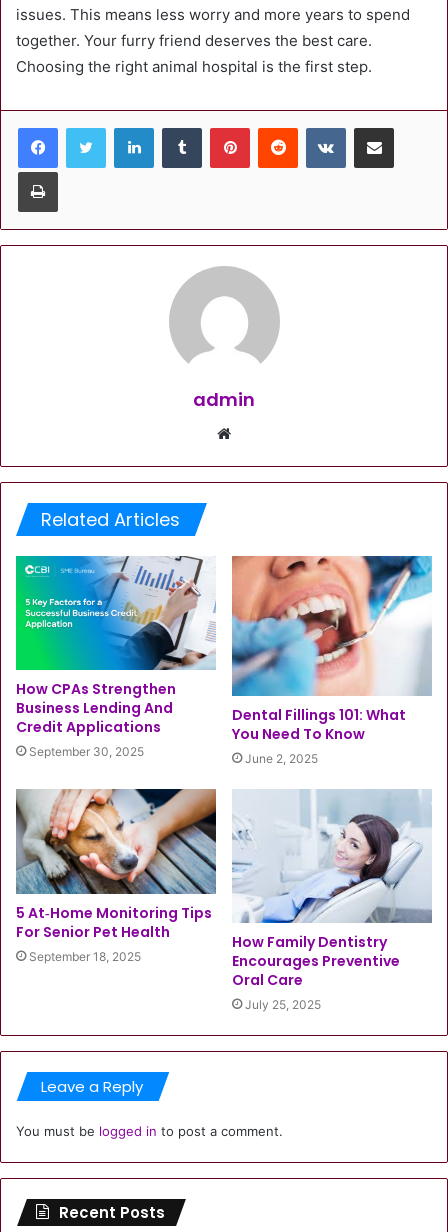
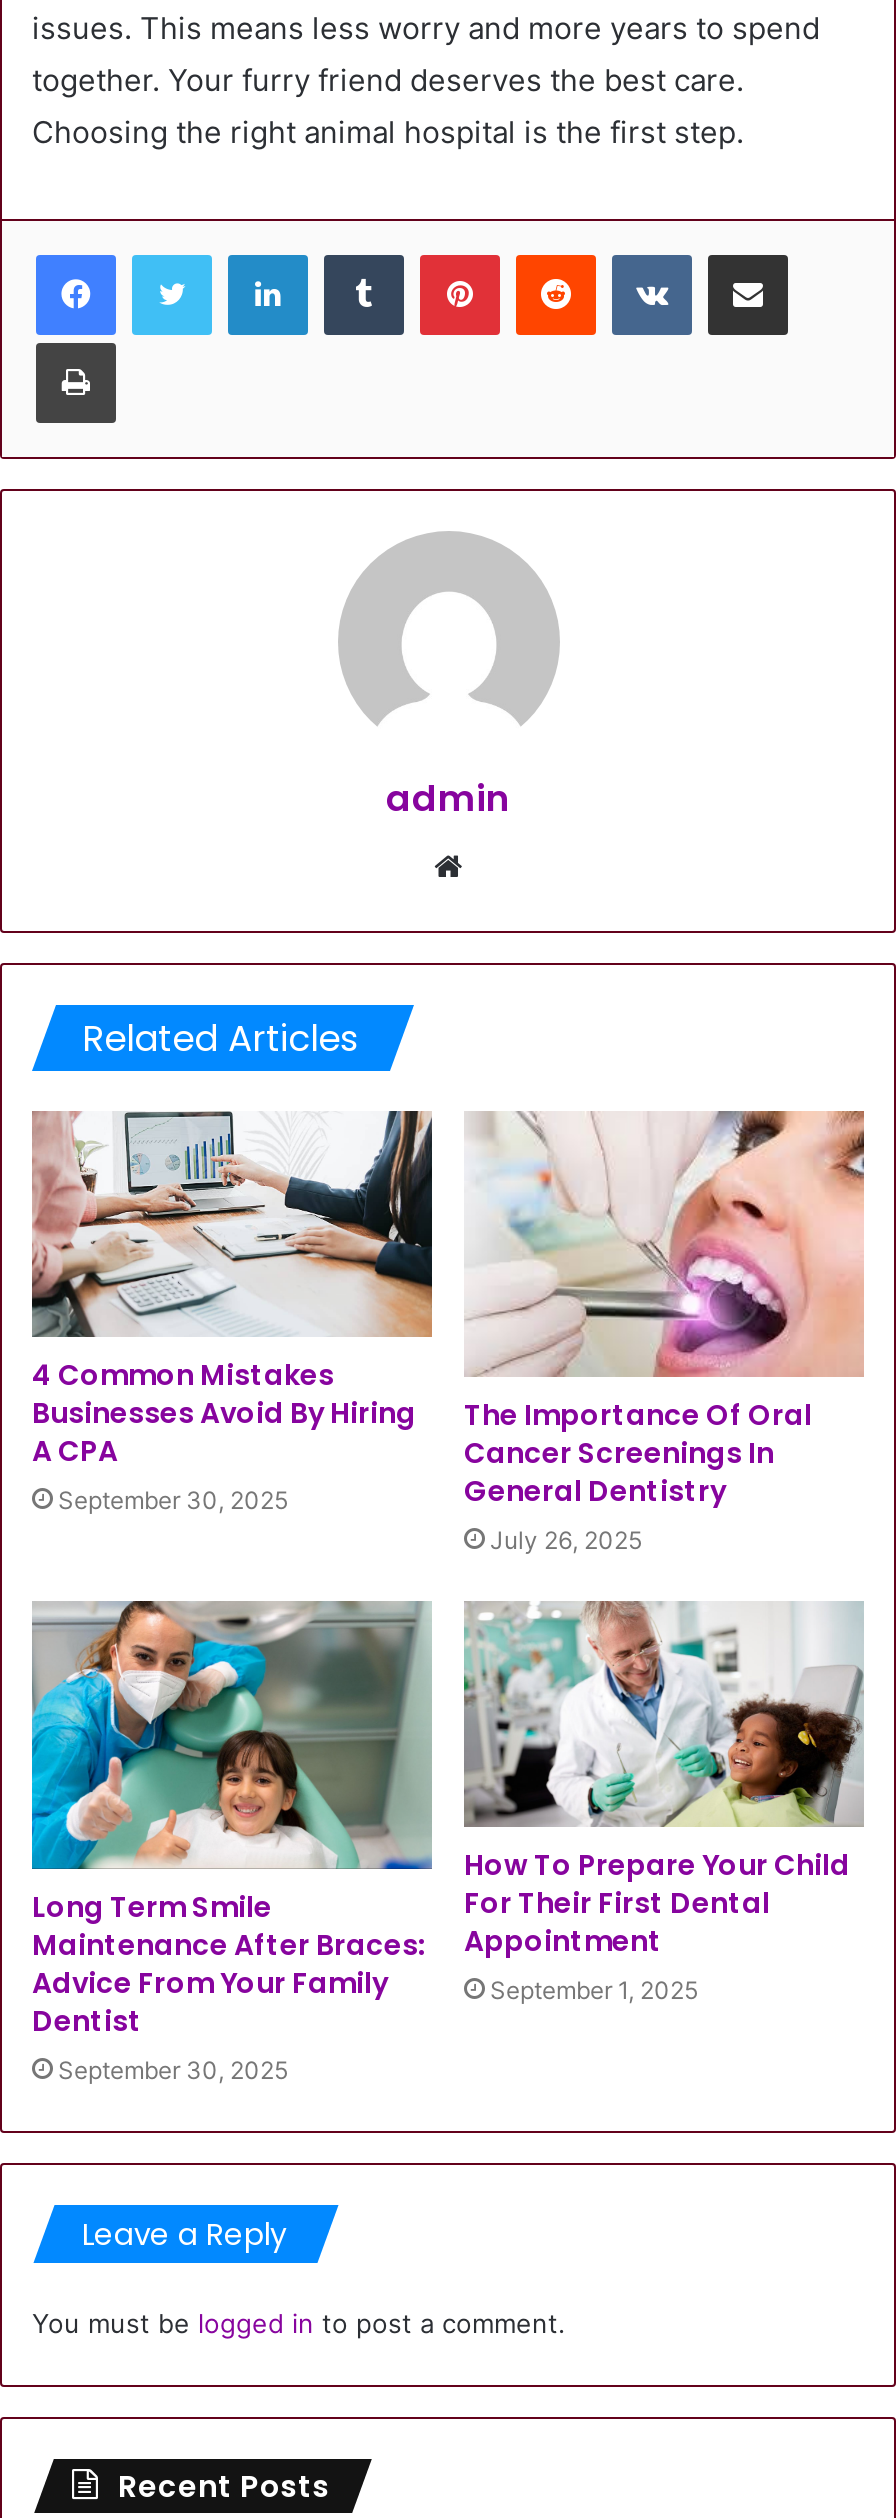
- [image]
- How CPAs Strengthen
- Business Lending And
- Credit Applications
+ [image]
+ 4 Common Mistakes
+ Businesses Avoid By Hiring
+ A CPA

- [image]
- Dental Fillings 101: What
- You Need To Know
- June 2, 2025
+ [image]
+ The Importance Of Oral
+ Cancer Screenings In
+ General Dentistry
+ July 26, 2025

- [image]
+ [image]

- [image]
+ [image]

- 5 At‑Home Monitoring Tips
- For Senior Pet Health
- September 18, 2025
+ Long Term Smile
+ Maintenance After Braces:
+ Advice From Your Family
+ Dentist
+ September 30, 2025

- How Family Dentistry
- Encourages Preventive
- Oral Care
- July 25, 2025
+ How To Prepare Your Child
+ For Their First Dental
+ Appointment
+ September 1, 2025
